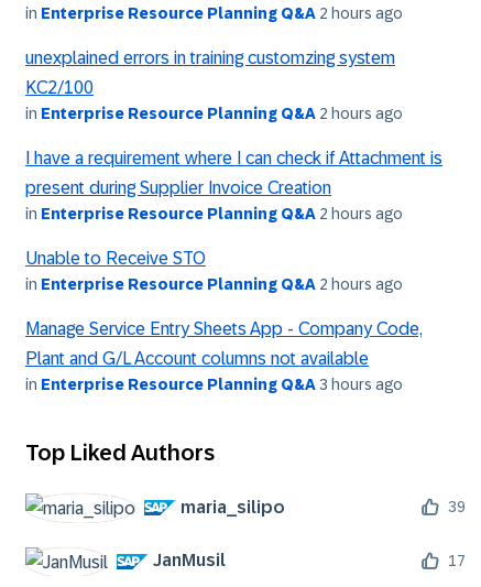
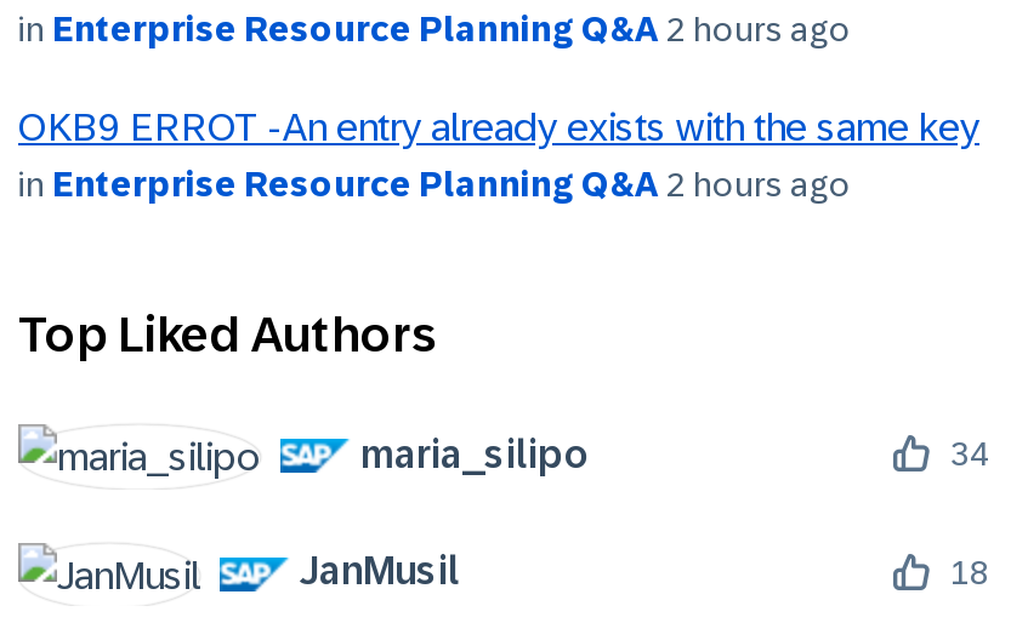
- unexplained errors in training customzing system
- KC2/100
+ OKB9 ERROT -An entry already exists with the same key

- I have a requirement where I can check if Attachment is
- present during Supplier Invoice Creation
- in Enterprise Resource Planning Q&A 2 hours ago
- Unable to Receive STO
- in Enterprise Resource Planning Q&A 2 hours ago
- Manage Service Entry Sheets App - Company Code,
- Plant and G/L Account columns not available
- in Enterprise Resource Planning Q&A 3 hours ago

- 39
+ 34

- 17
+ 18
